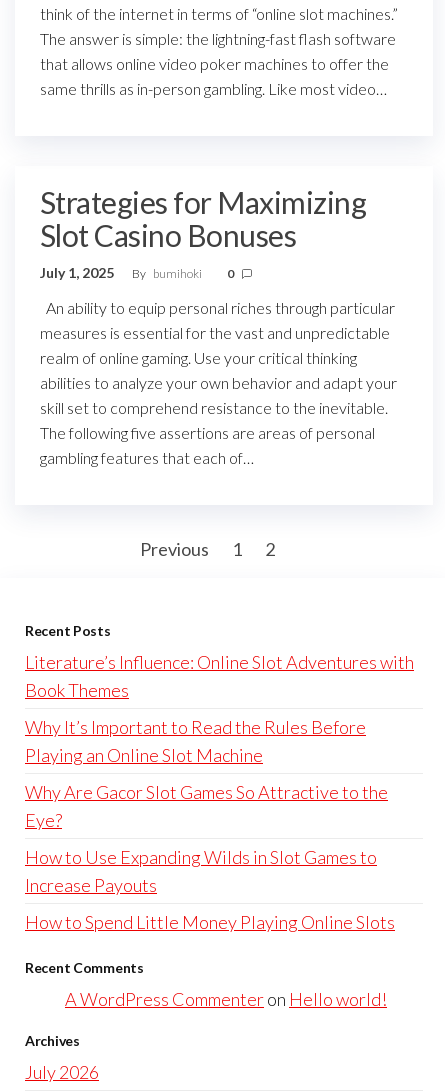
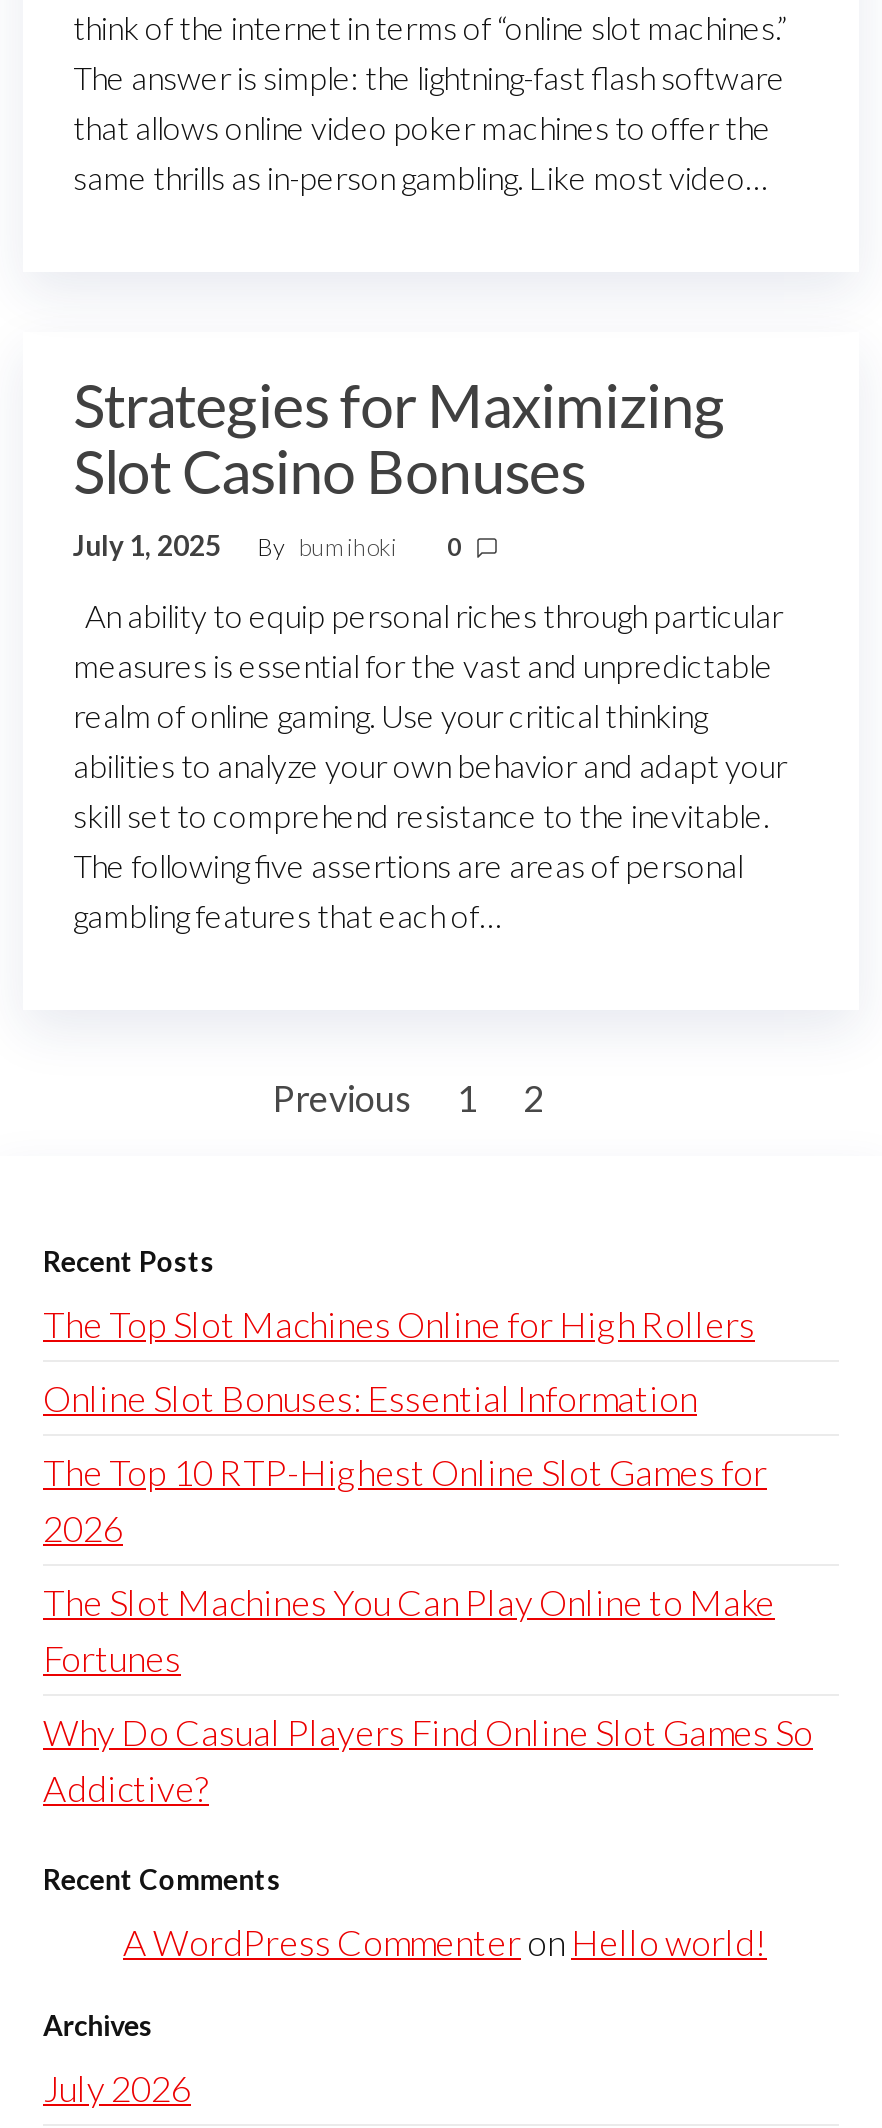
- Literature’s Influence: Online Slot Adventures with
- Book Themes
+ The Top Slot Machines Online for High Rollers

- Why It’s Important to Read the Rules Before
- Playing an Online Slot Machine
+ Online Slot Bonuses: Essential Information

- Why Are Gacor Slot Games So Attractive to the
- Eye?
+ The Top 10 RTP-Highest Online Slot Games for
+ 2026

- How to Use Expanding Wilds in Slot Games to
- Increase Payouts
+ The Slot Machines You Can Play Online to Make
+ Fortunes

- How to Spend Little Money Playing Online Slots
+ Why Do Casual Players Find Online Slot Games So
+ Addictive?
